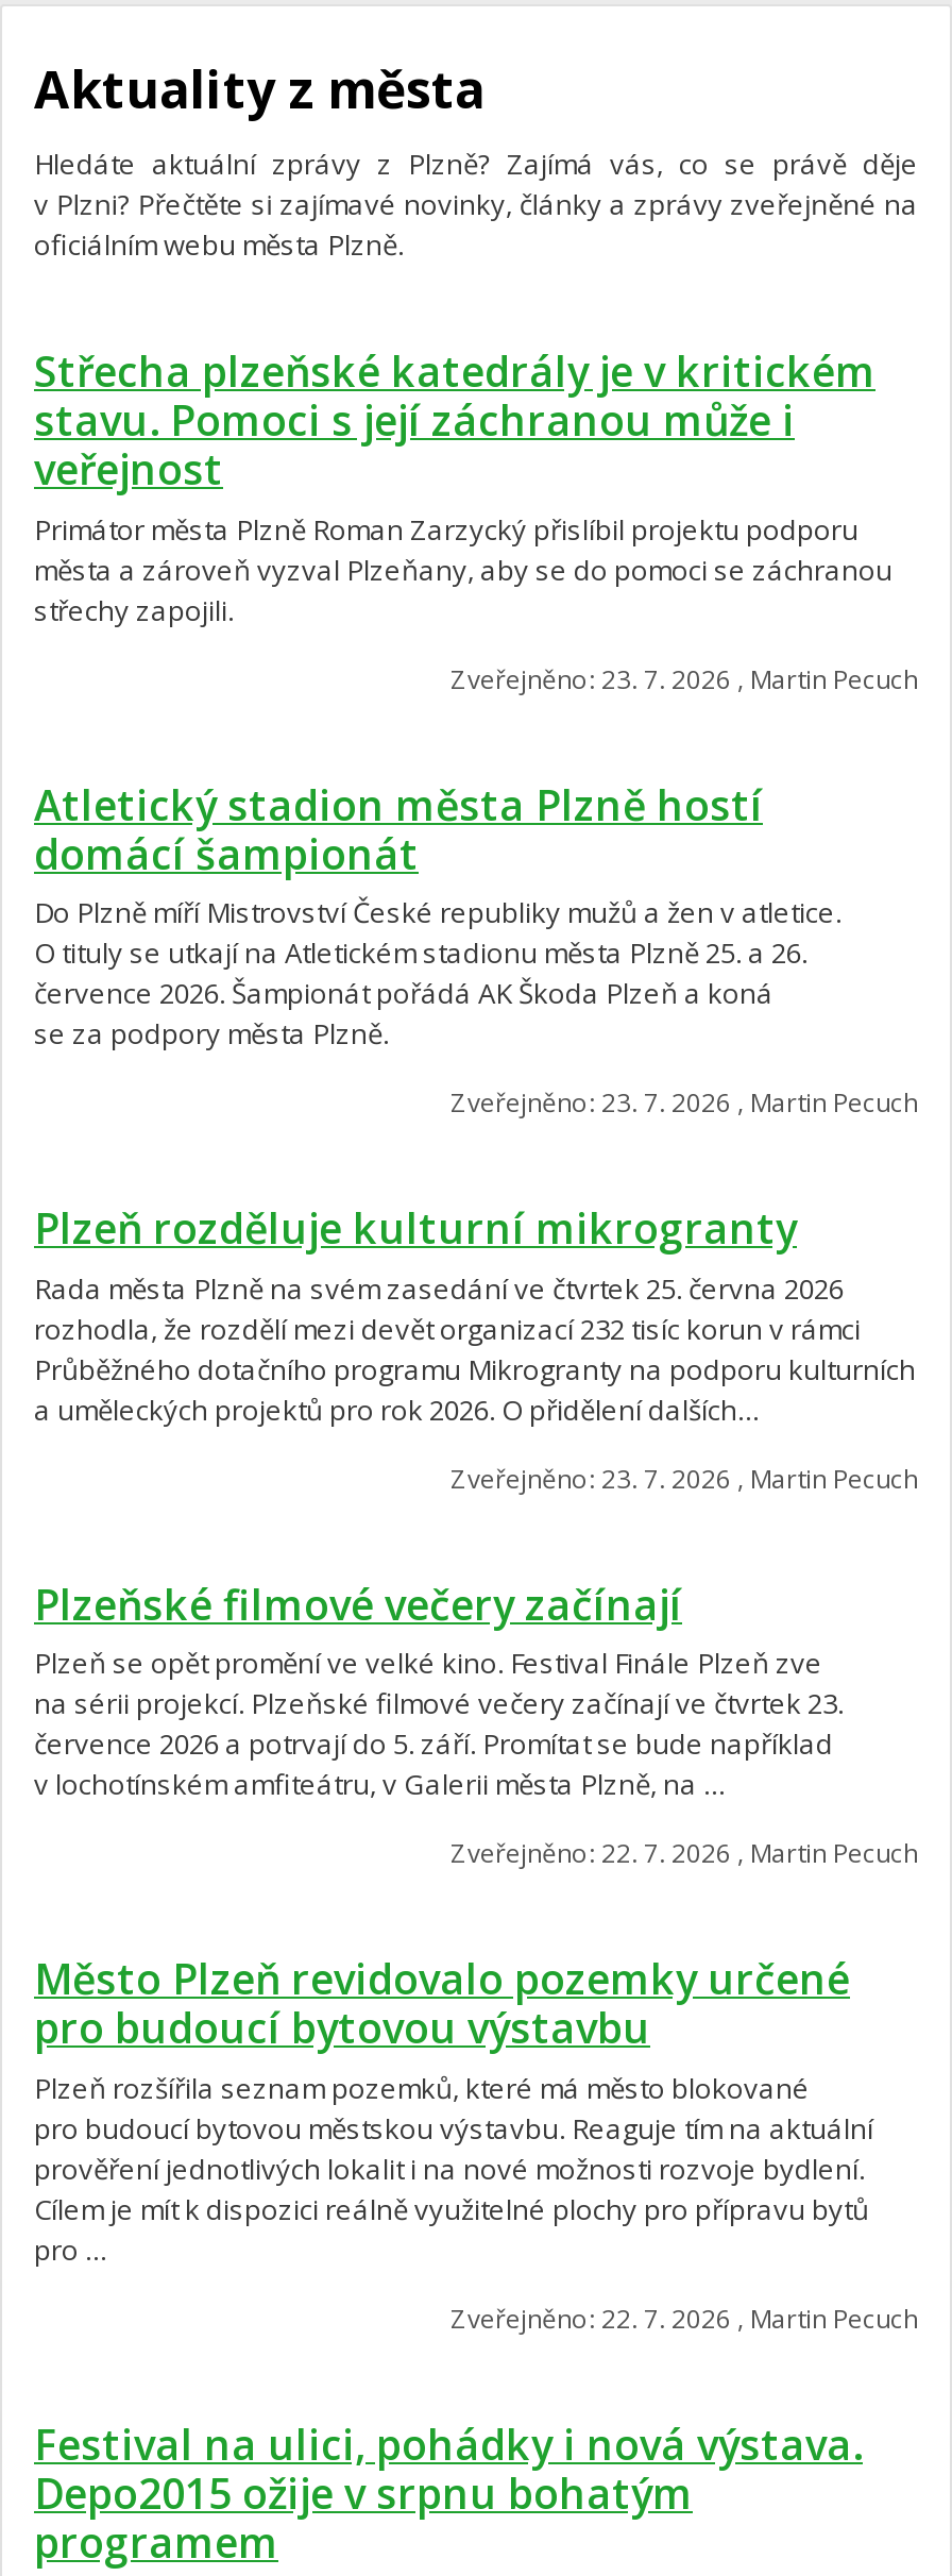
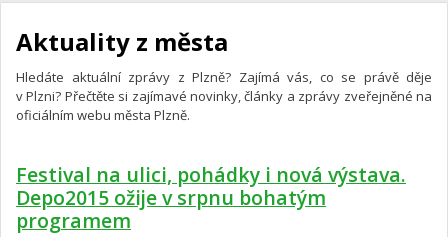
- Střecha plzeňské katedrály je v kritickém
- stavu. Pomoci s její záchranou může i
- veřejnost
- Primátor města Plzně Roman Zarzycký přislíbil projektu podporu
- města a zároveň vyzval Plzeňany, aby se do pomoci se záchranou
- střechy zapojili.
- Zveřejněno: 23. 7. 2026 , Martin Pecuch
- Atletický stadion města Plzně hostí
- domácí šampionát
- Do Plzně míří Mistrovství České republiky mužů a žen v atletice.
- O tituly se utkají na Atletickém stadionu města Plzně 25. a 26.
- července 2026. Šampionát pořádá AK Škoda Plzeň a koná
- se za podpory města Plzně.
- Zveřejněno: 23. 7. 2026 , Martin Pecuch
- Plzeň rozděluje kulturní mikrogranty
- Rada města Plzně na svém zasedání ve čtvrtek 25. června 2026
- rozhodla, že rozdělí mezi devět organizací 232 tisíc korun v rámci
- Průběžného dotačního programu Mikrogranty na podporu kulturních
- a uměleckých projektů pro rok 2026. O přidělení dalších…
- Zveřejněno: 23. 7. 2026 , Martin Pecuch
- Plzeňské filmové večery začínají
- Plzeň se opět promění ve velké kino. Festival Finále Plzeň zve
- na sérii projekcí. Plzeňské filmové večery začínají ve čtvrtek 23.
- července 2026 a potrvají do 5. září. Promítat se bude například
- v lochotínském amfiteátru, v Galerii města Plzně, na …
- Zveřejněno: 22. 7. 2026 , Martin Pecuch
- Město Plzeň revidovalo pozemky určené
- pro budoucí bytovou výstavbu
- Plzeň rozšířila seznam pozemků, které má město blokované
- pro budoucí bytovou městskou výstavbu. Reaguje tím na aktuální
- prověření jednotlivých lokalit i na nové možnosti rozvoje bydlení.
- Cílem je mít k dispozici reálně využitelné plochy pro přípravu bytů
- pro …
- Zveřejněno: 22. 7. 2026 , Martin Pecuch
